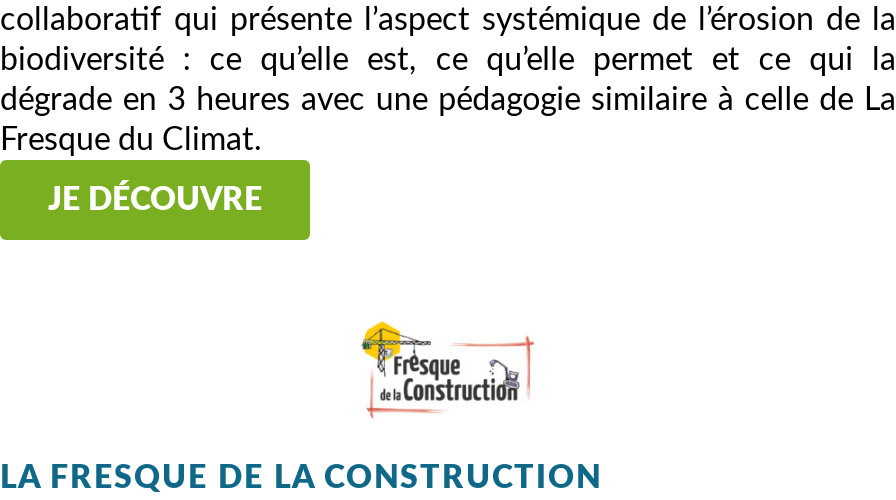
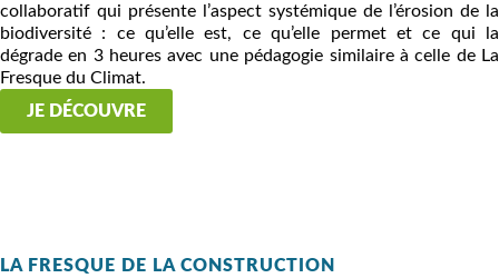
- [image]
